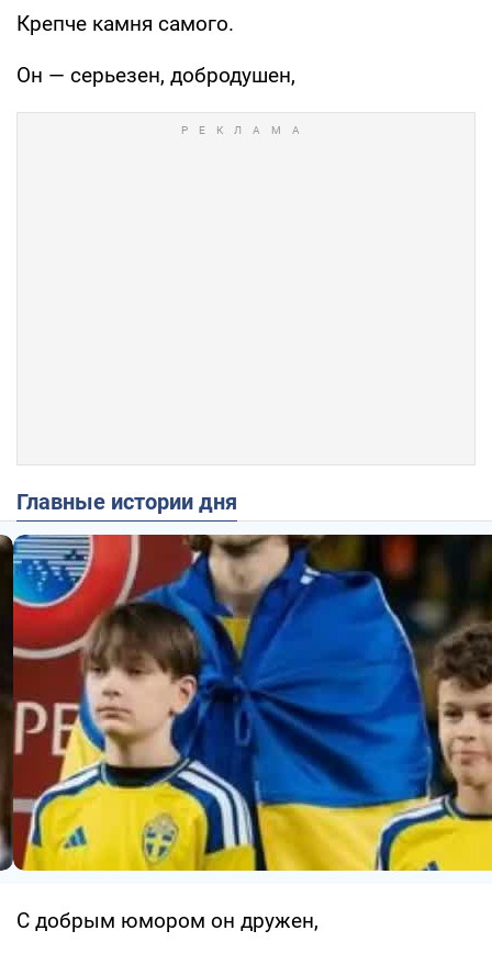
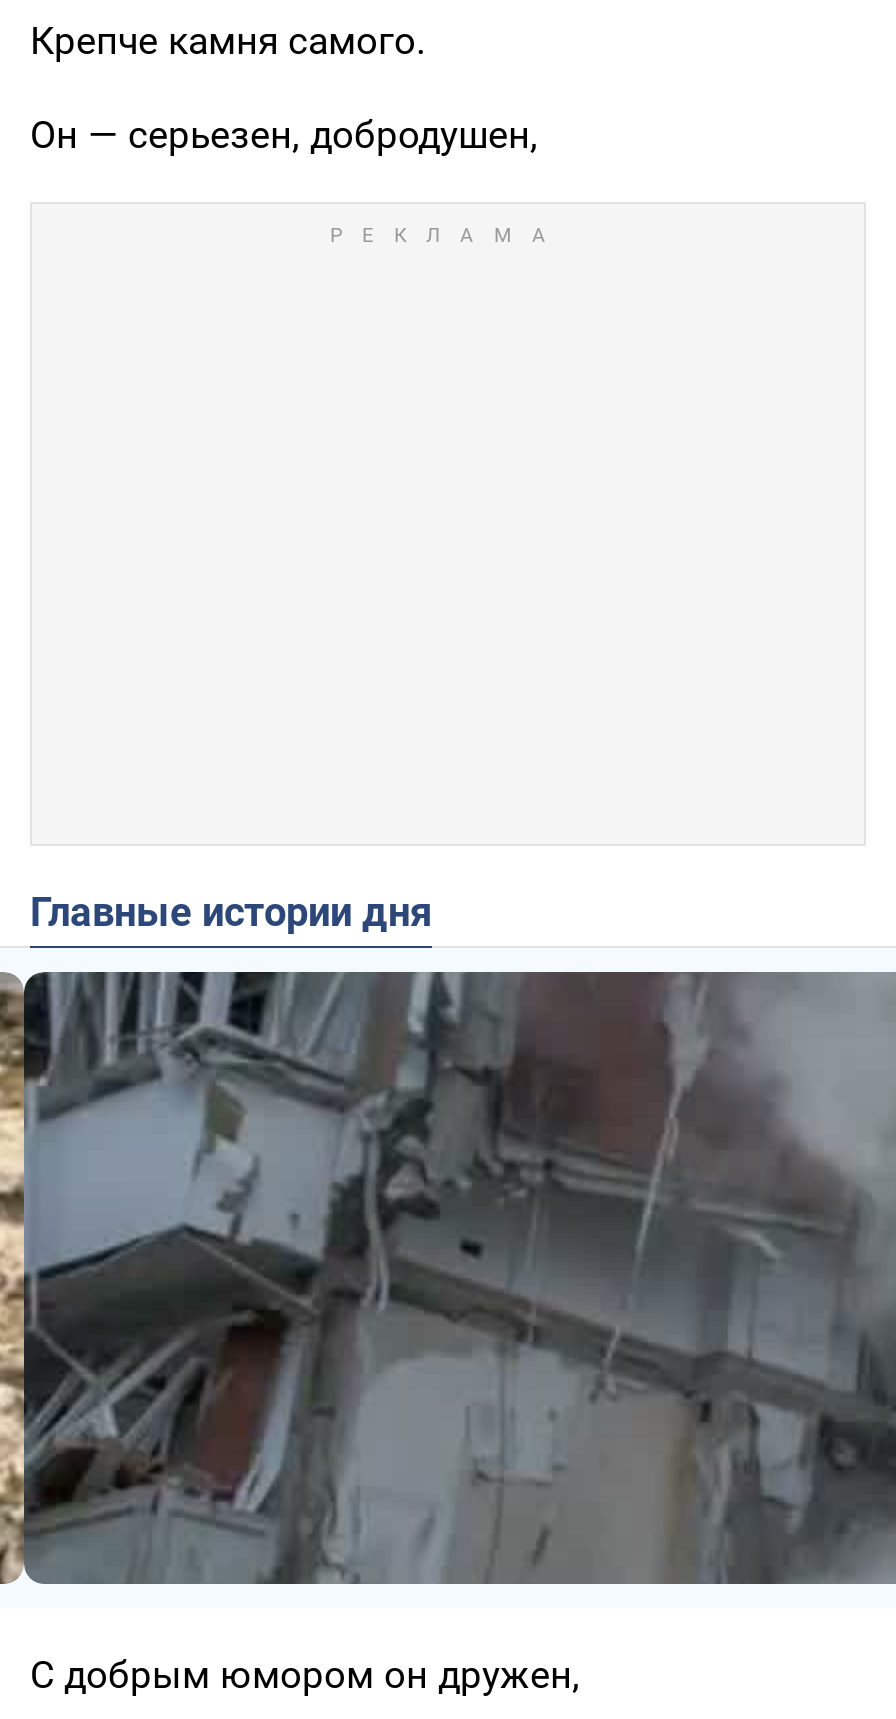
- [image]
+ [image]
